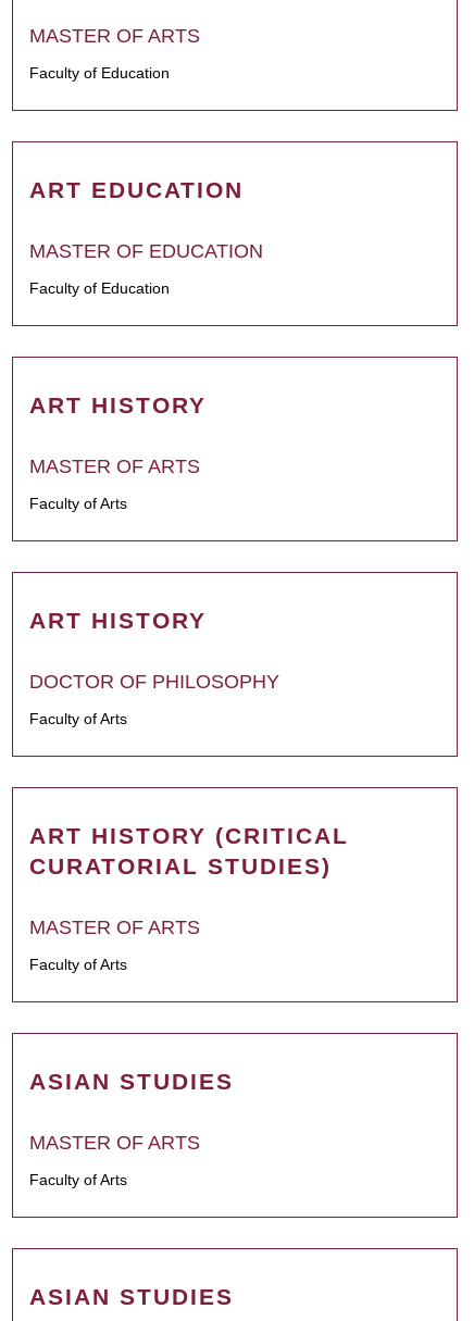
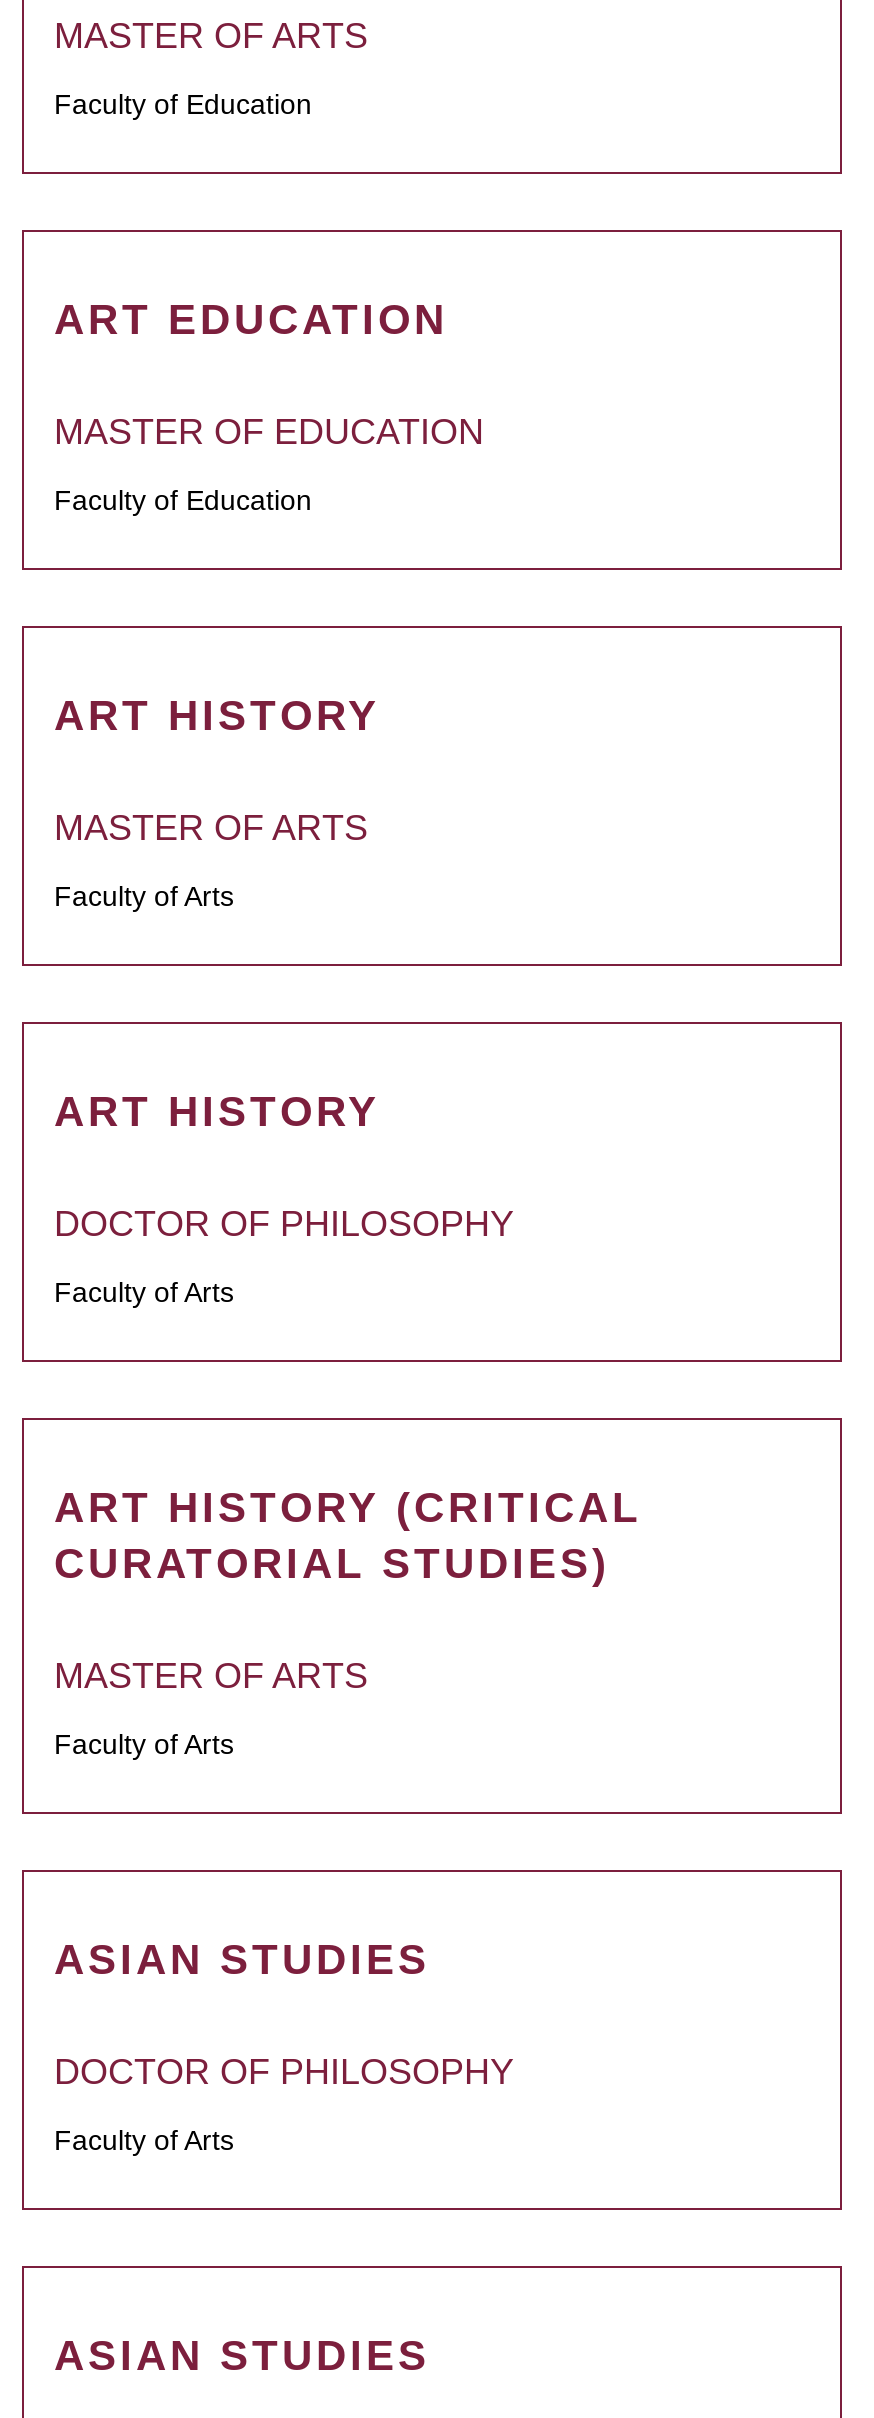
- MASTER OF ARTS
+ DOCTOR OF PHILOSOPHY
